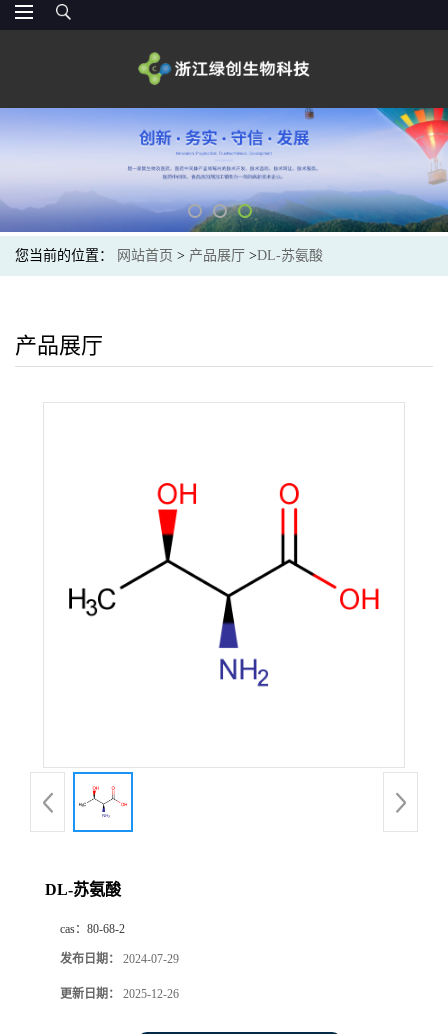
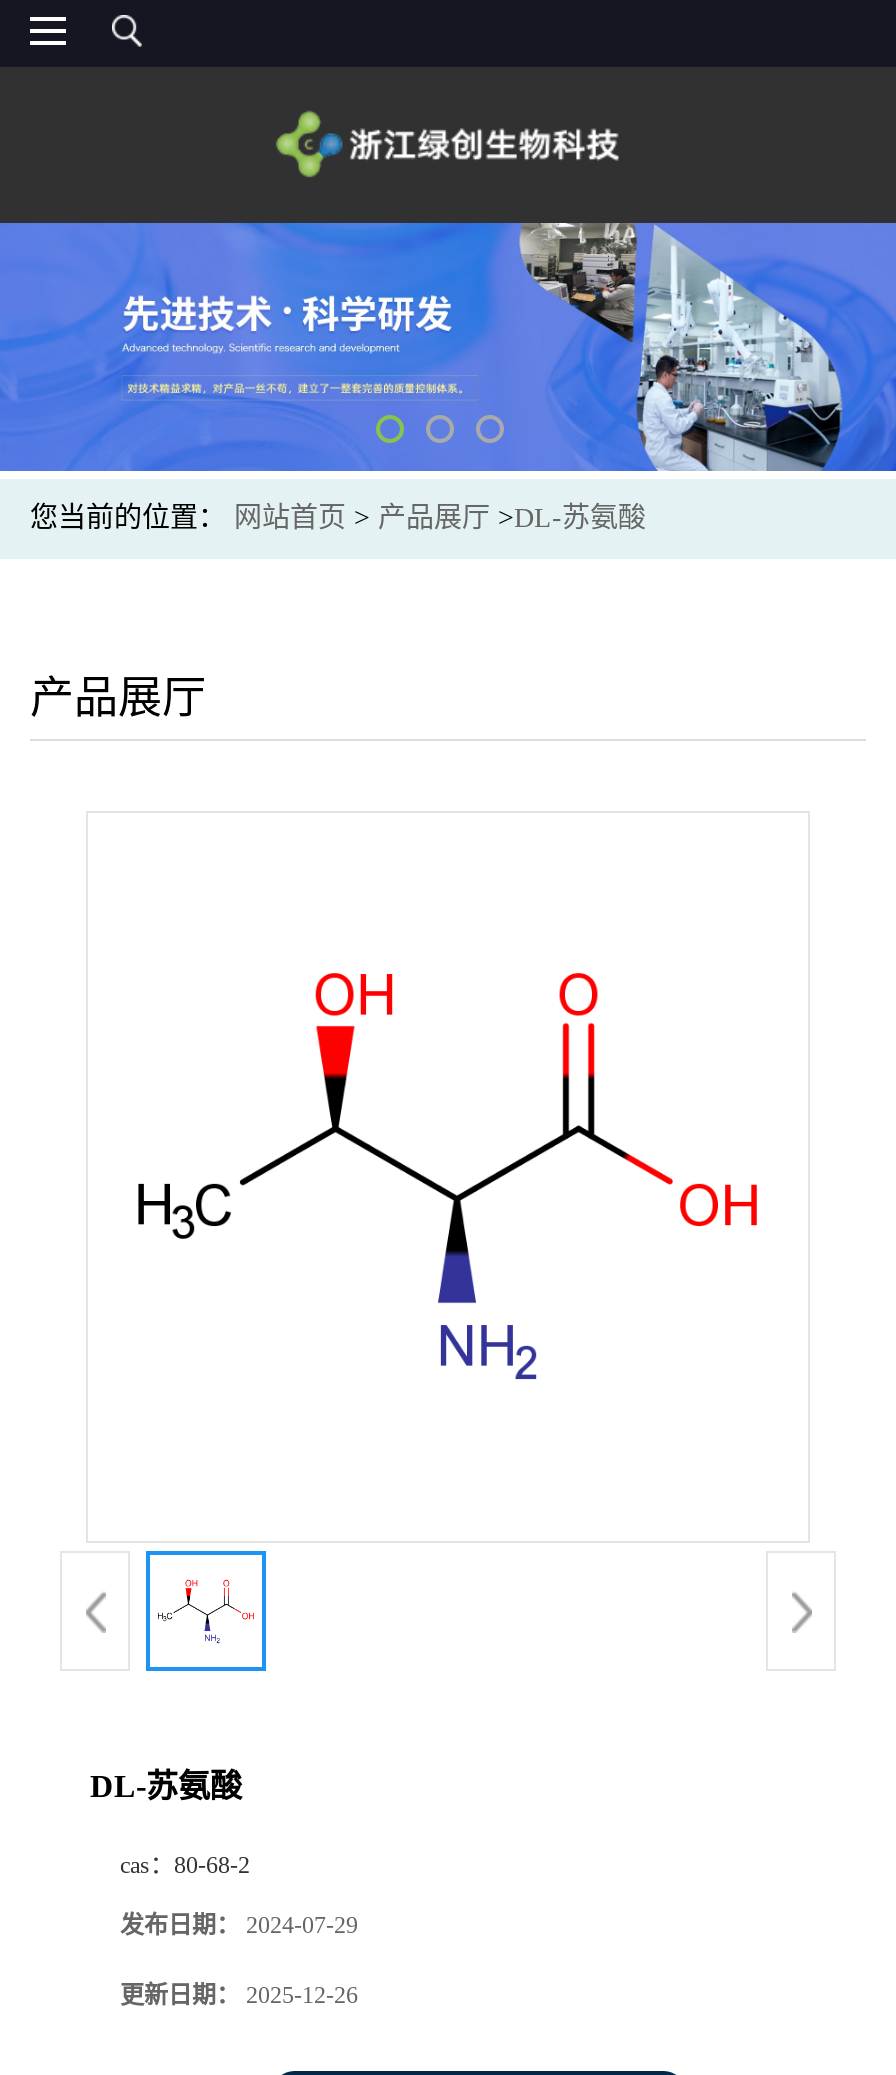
- [image]
+ [image]
